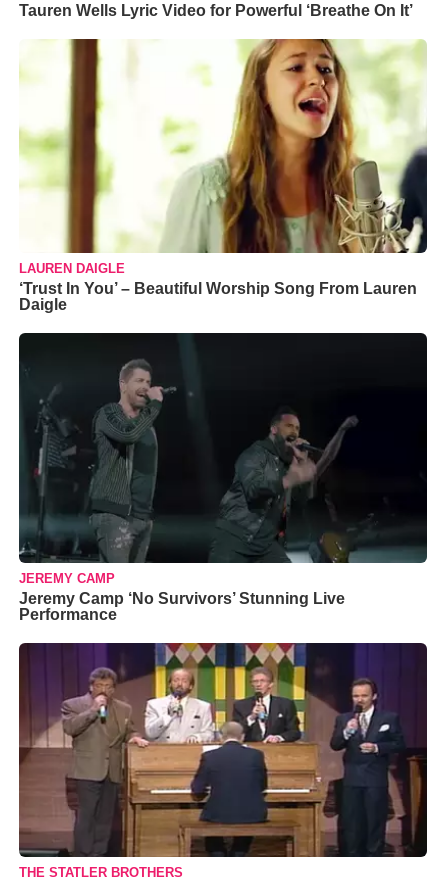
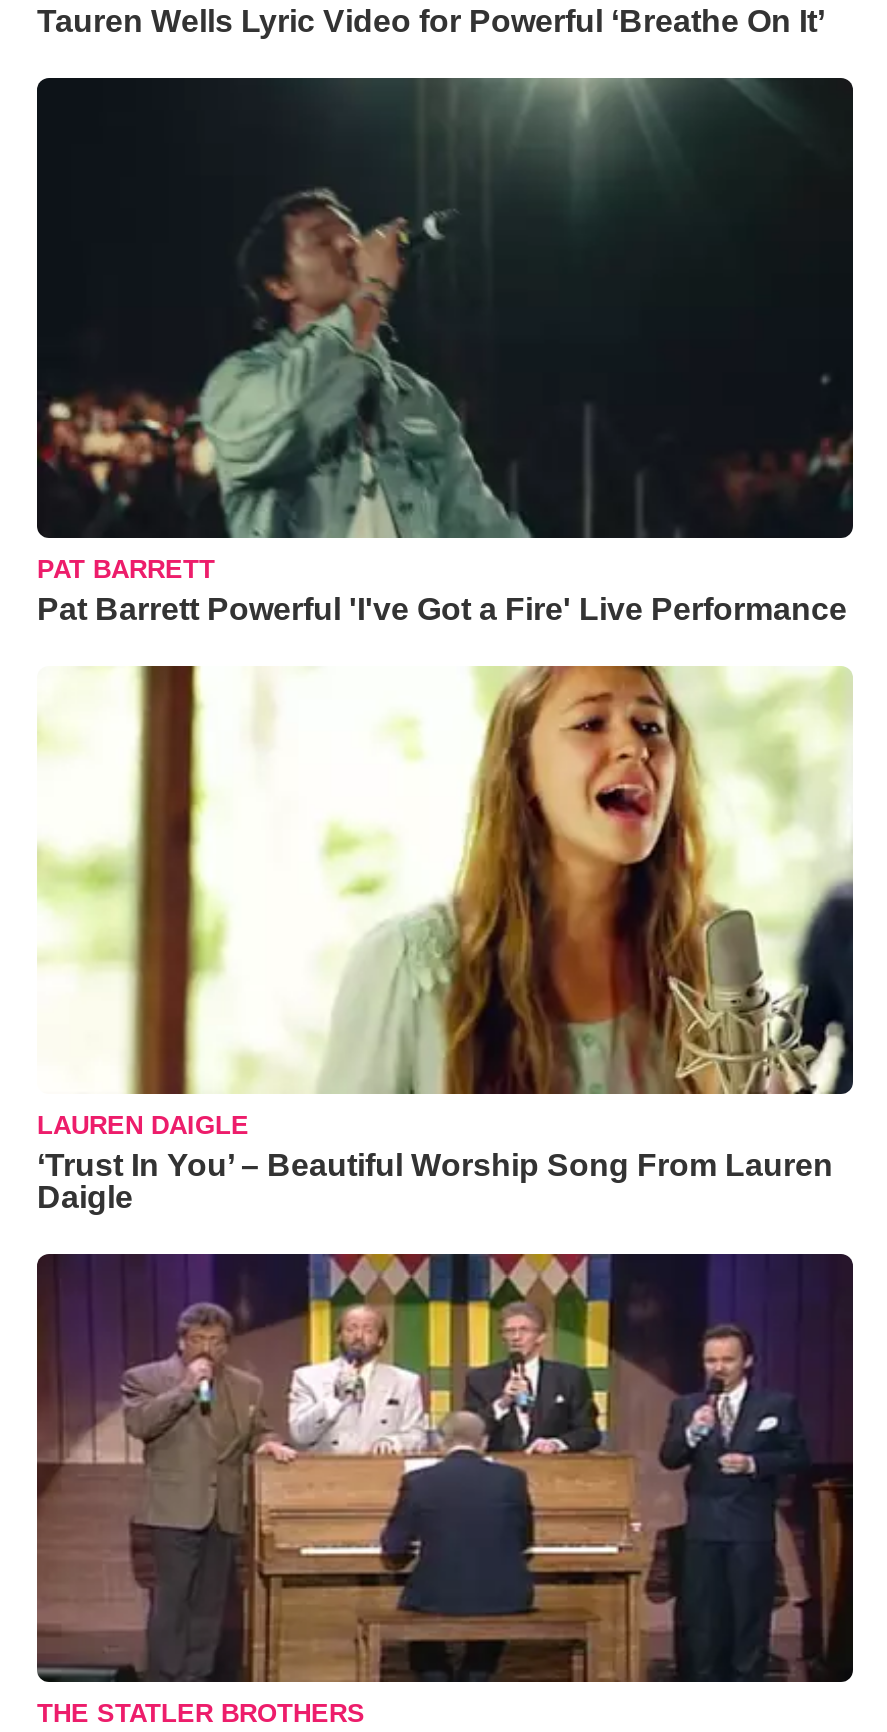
+ [image]
+ PAT BARRETT
+ Pat Barrett Powerful 'I've Got a Fire' Live Performance

moved down: [image] | LAUREN DAIGLE | ‘Trust In You’ – Beautiful Worship Song From Lauren | Daigle

- [image]
- JEREMY CAMP
- Jeremy Camp ‘No Survivors’ Stunning Live
- Performance
